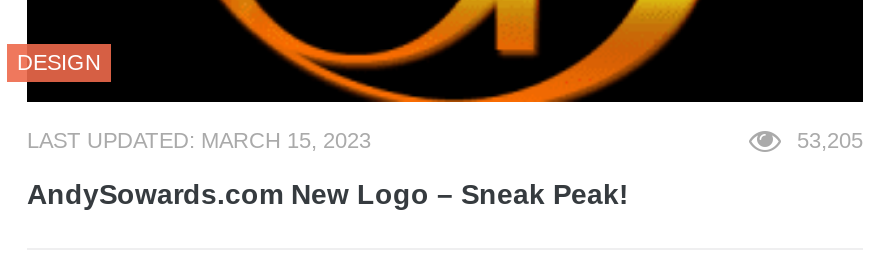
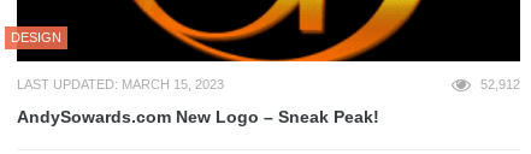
- 53,205
+ 52,912
